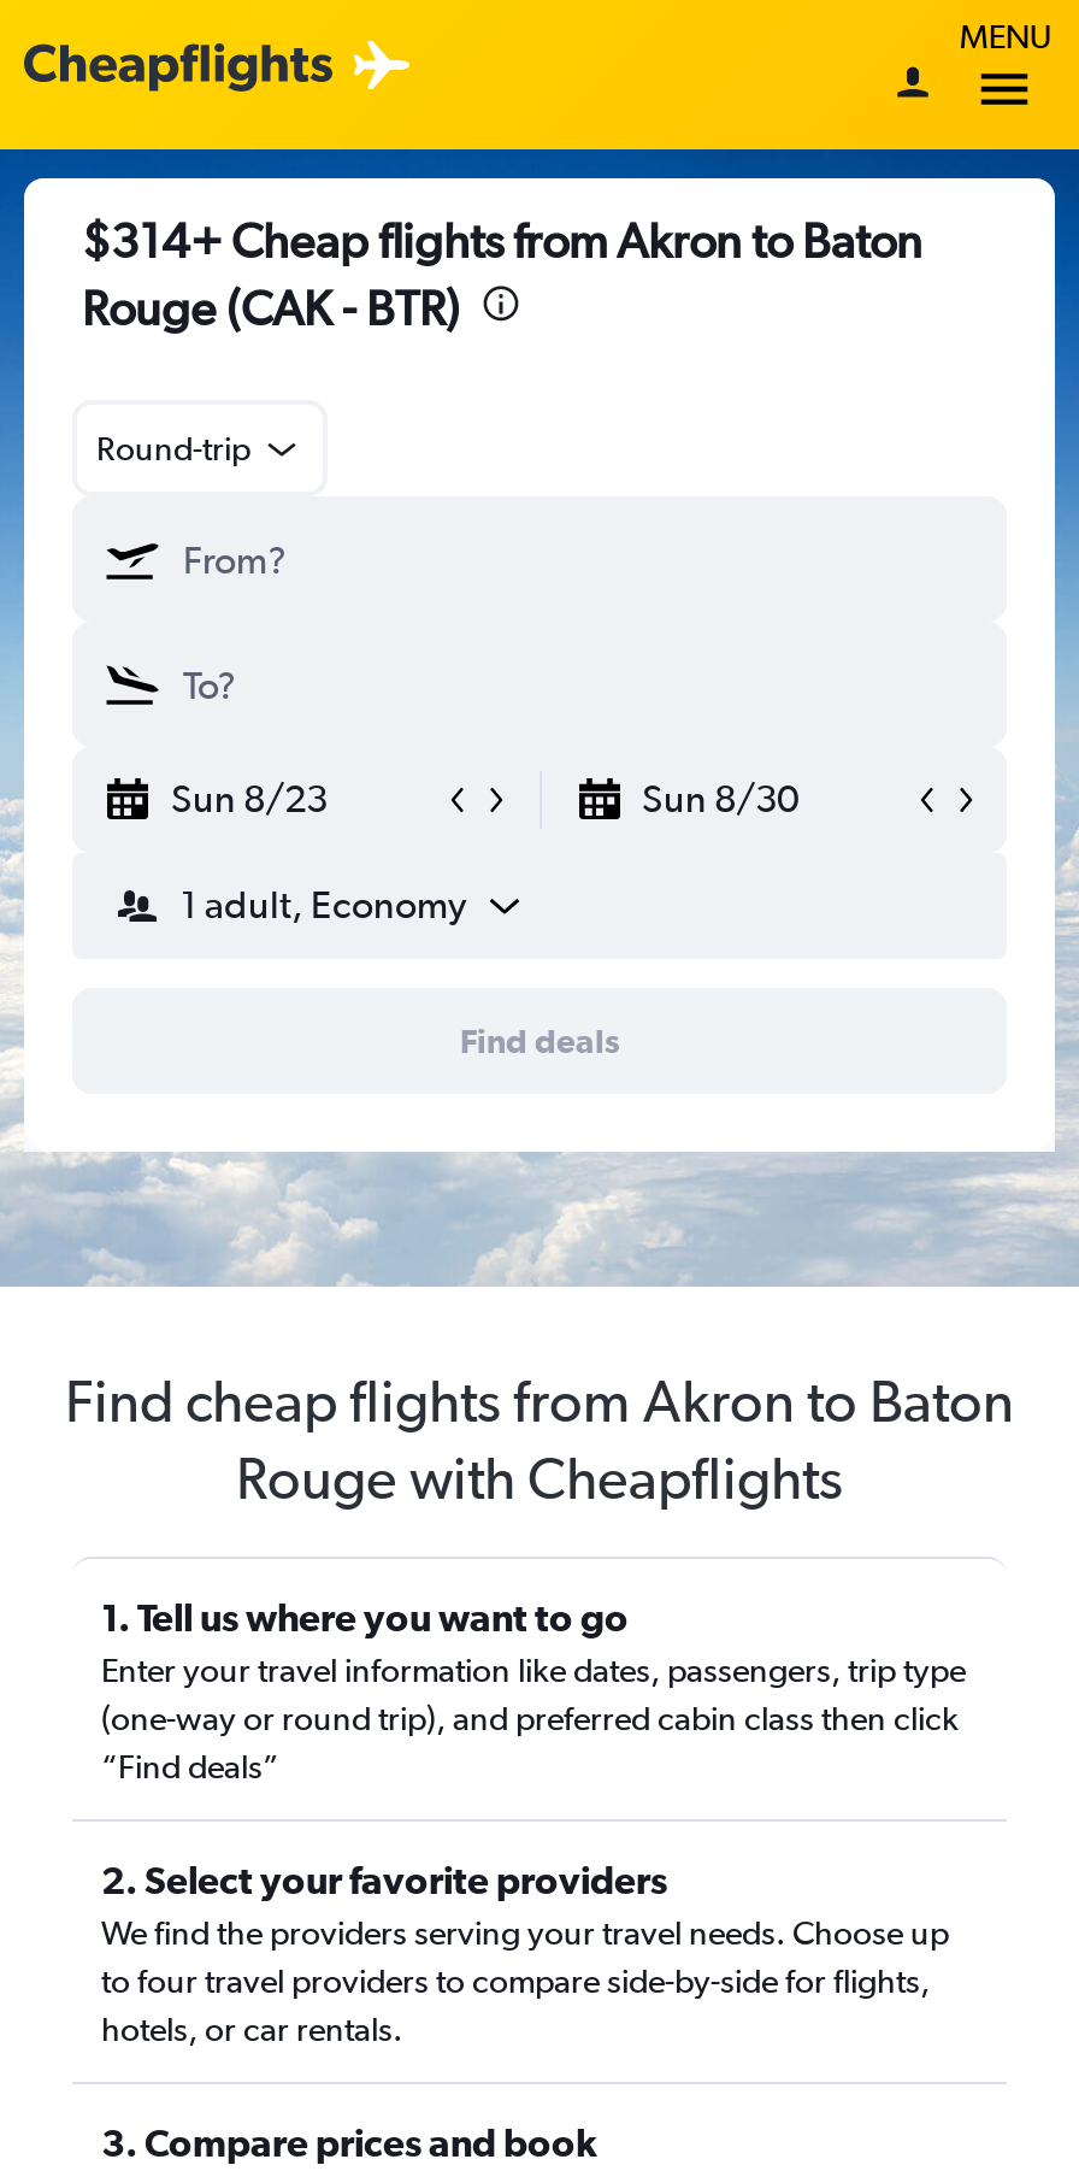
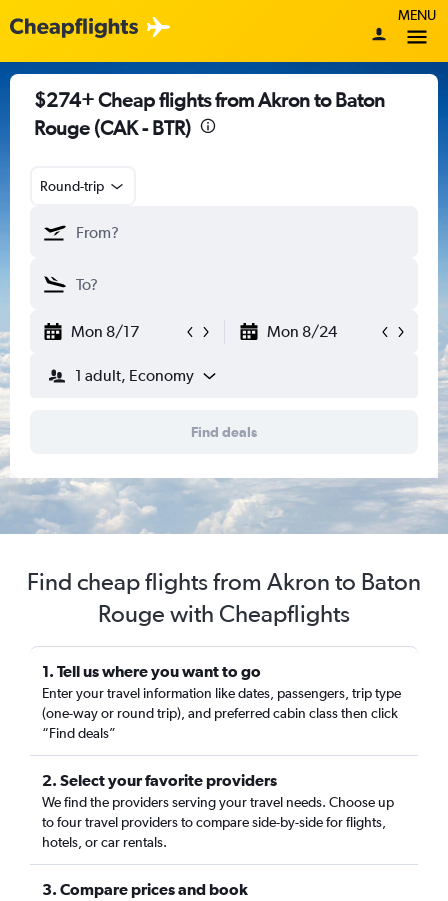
- $314+ Cheap flights from Akron to Baton
+ $274+ Cheap flights from Akron to Baton

- Sun 8/23
- Sun 8/30
+ Mon 8/17
+ Mon 8/24
